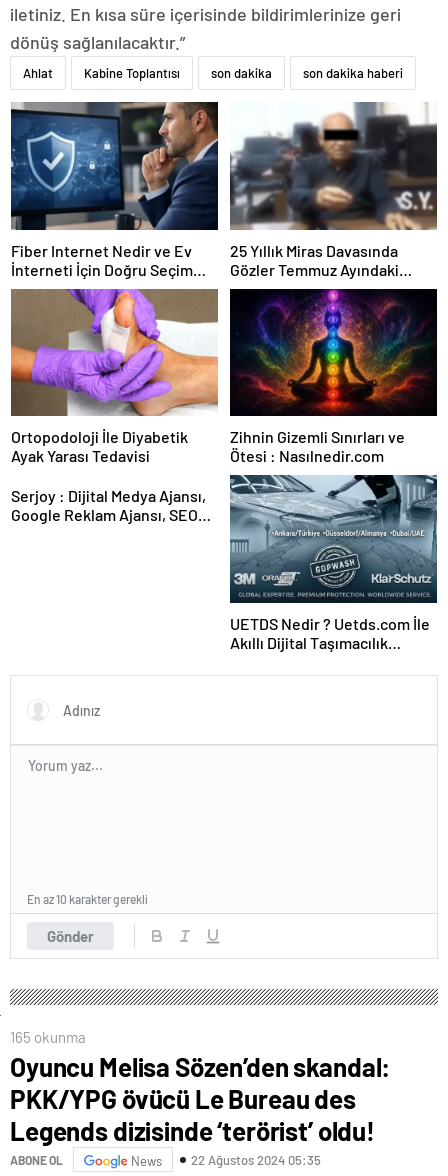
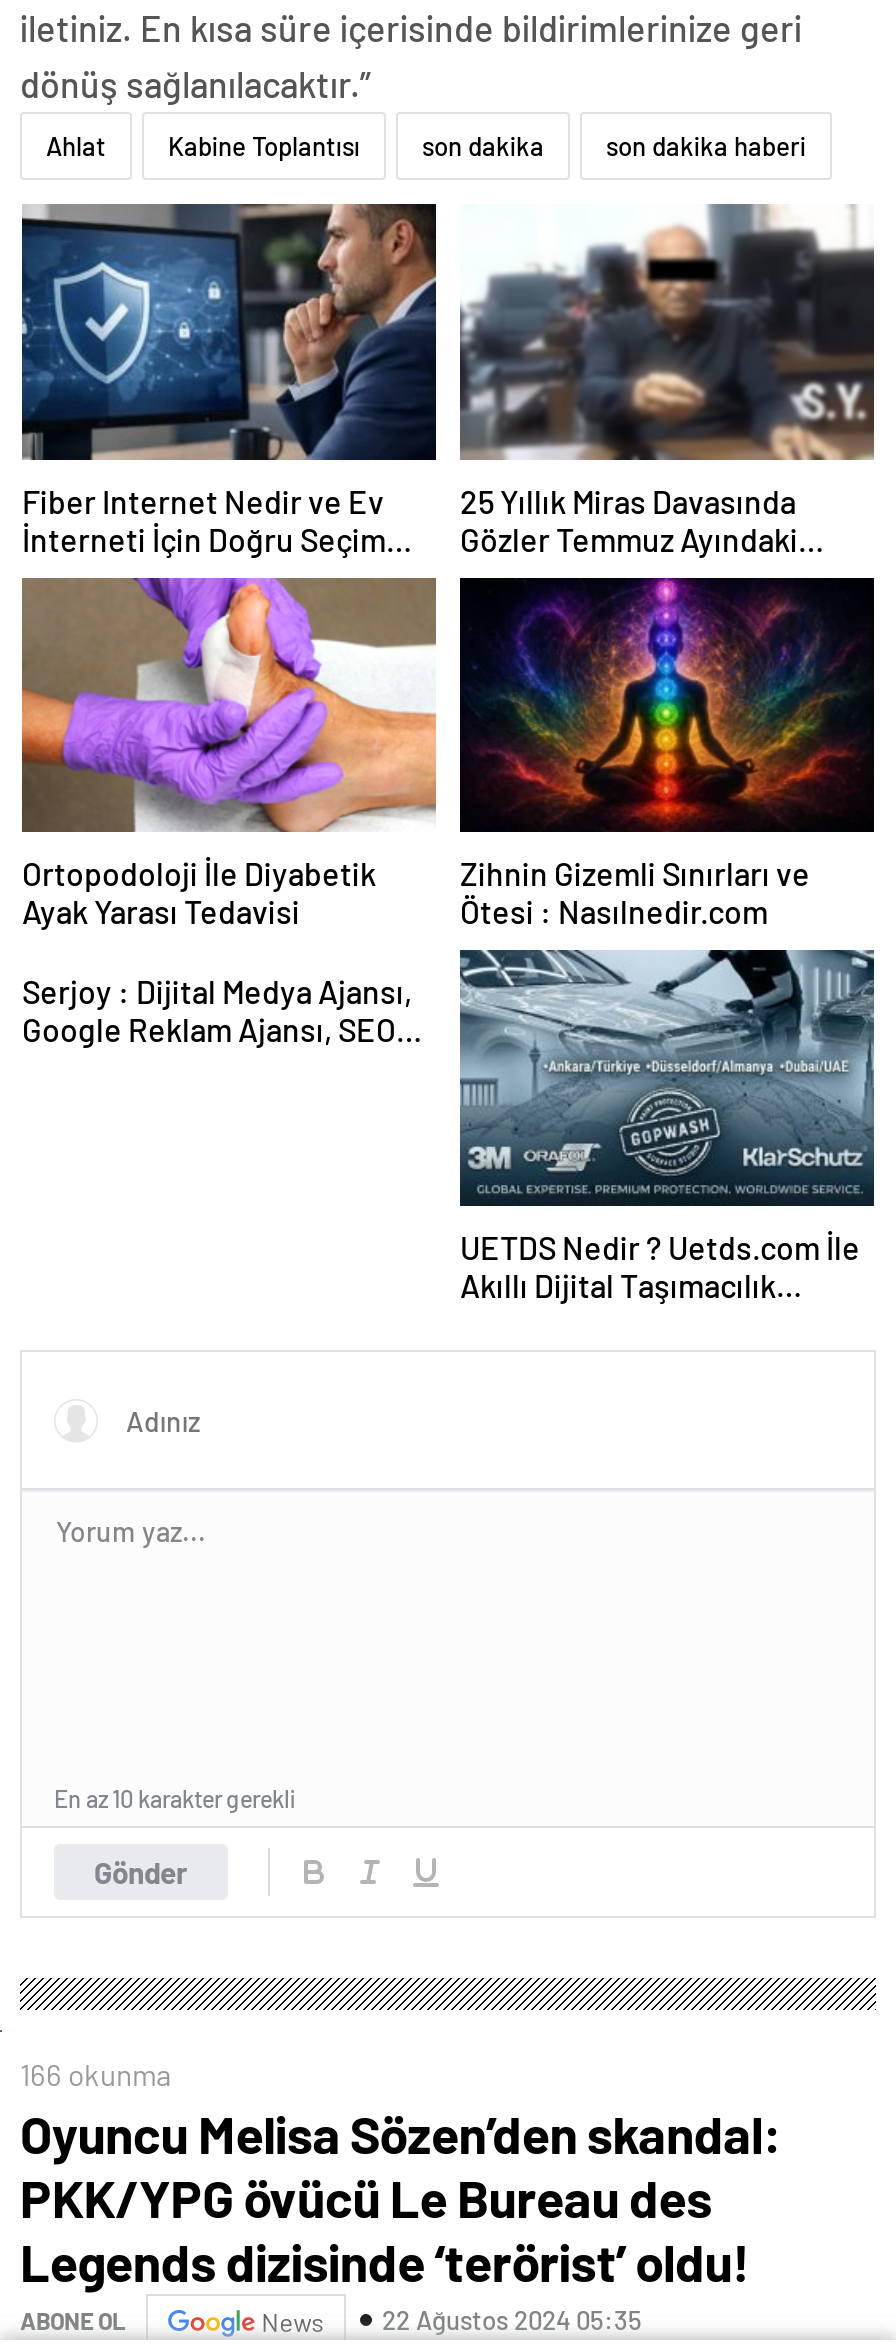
- 165 okunma
+ 166 okunma
